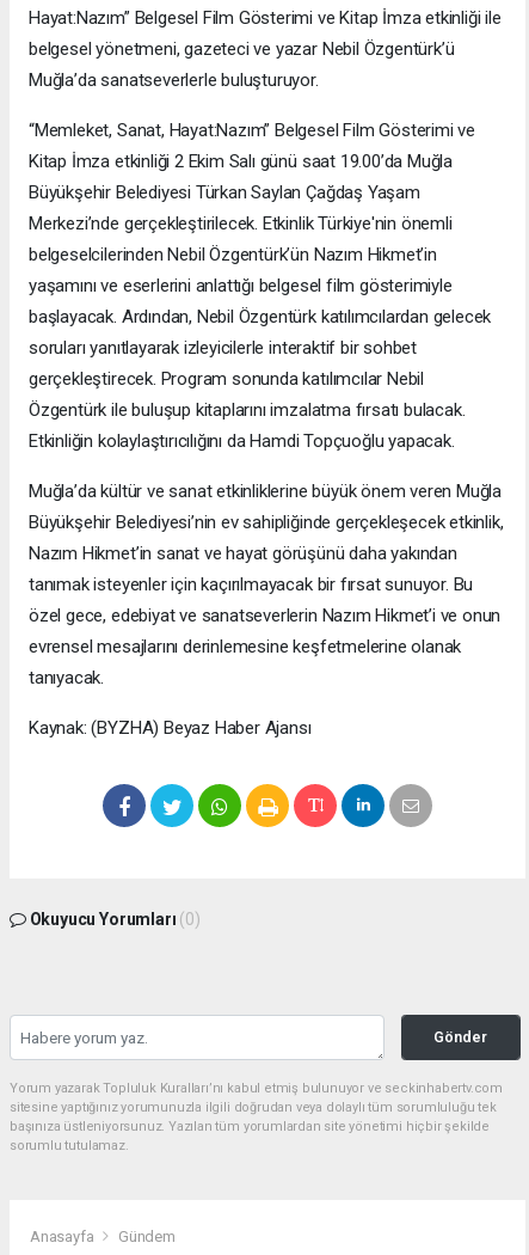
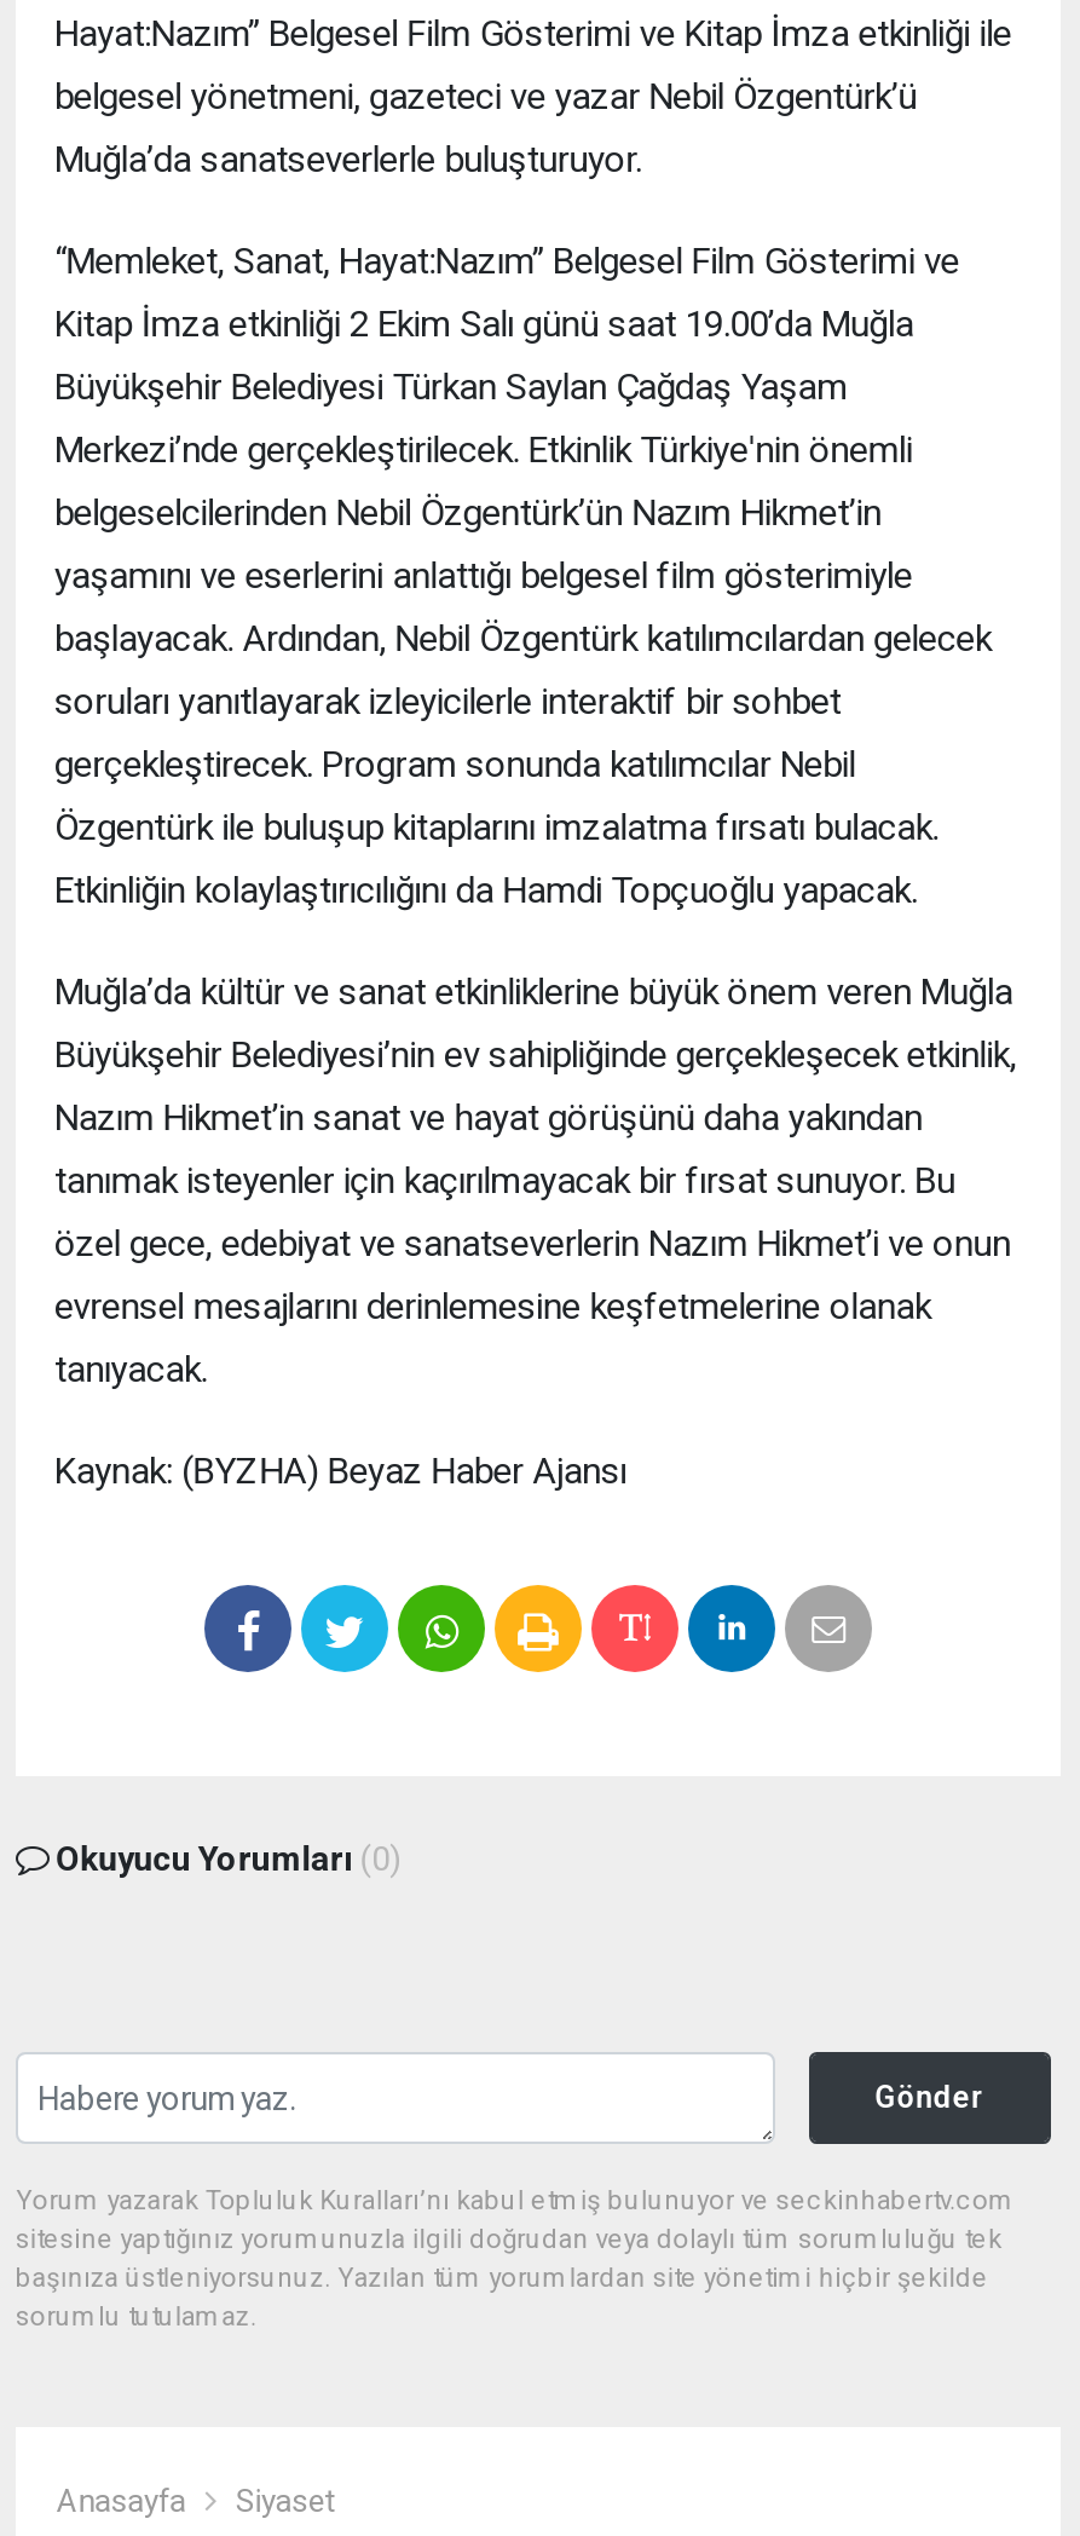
- Gündem
+ Siyaset
